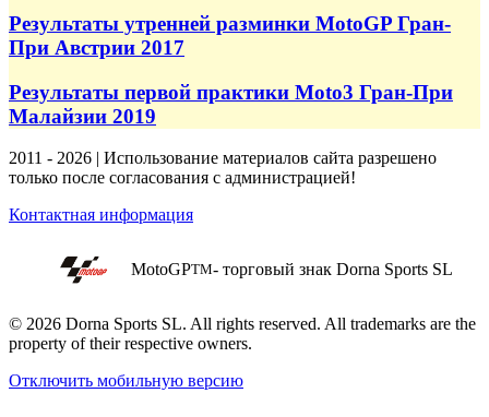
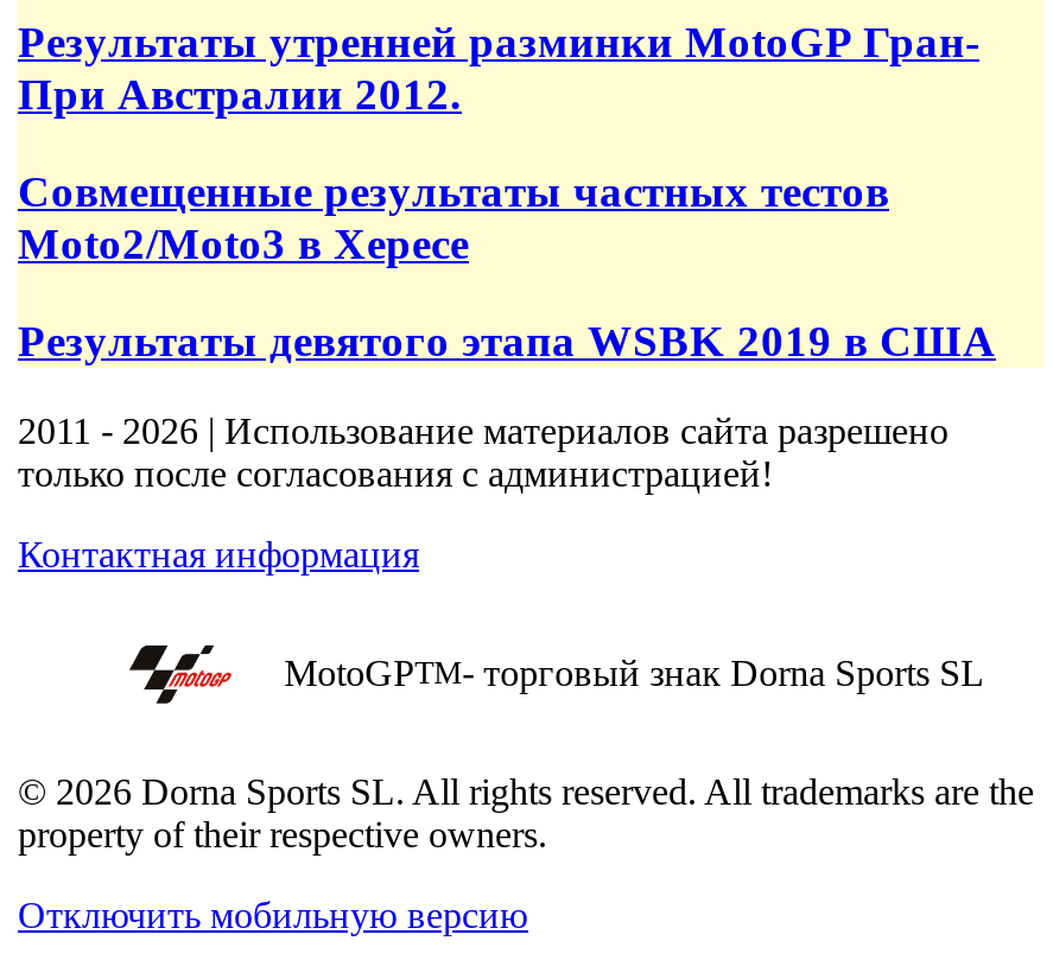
- При Австрии 2017
- Результаты первой практики Moto3 Гран-При
- Малайзии 2019
+ При Австралии 2012.
+ Совмещенные результаты частных тестов
+ Moto2/Moto3 в Хересе
+ Результаты девятого этапа WSBK 2019 в США
